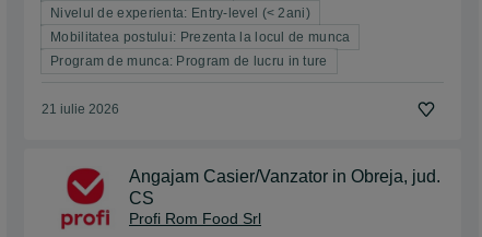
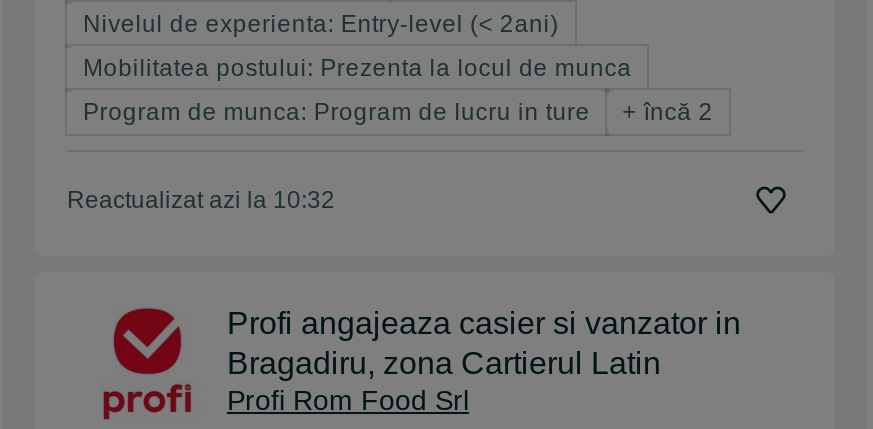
- 21 iulie 2026
+ + încă 2
+ Reactualizat azi la 10:32

- Angajam Casier/Vanzator in Obreja, jud.
- CS
+ Profi angajeaza casier si vanzator in
+ Bragadiru, zona Cartierul Latin
